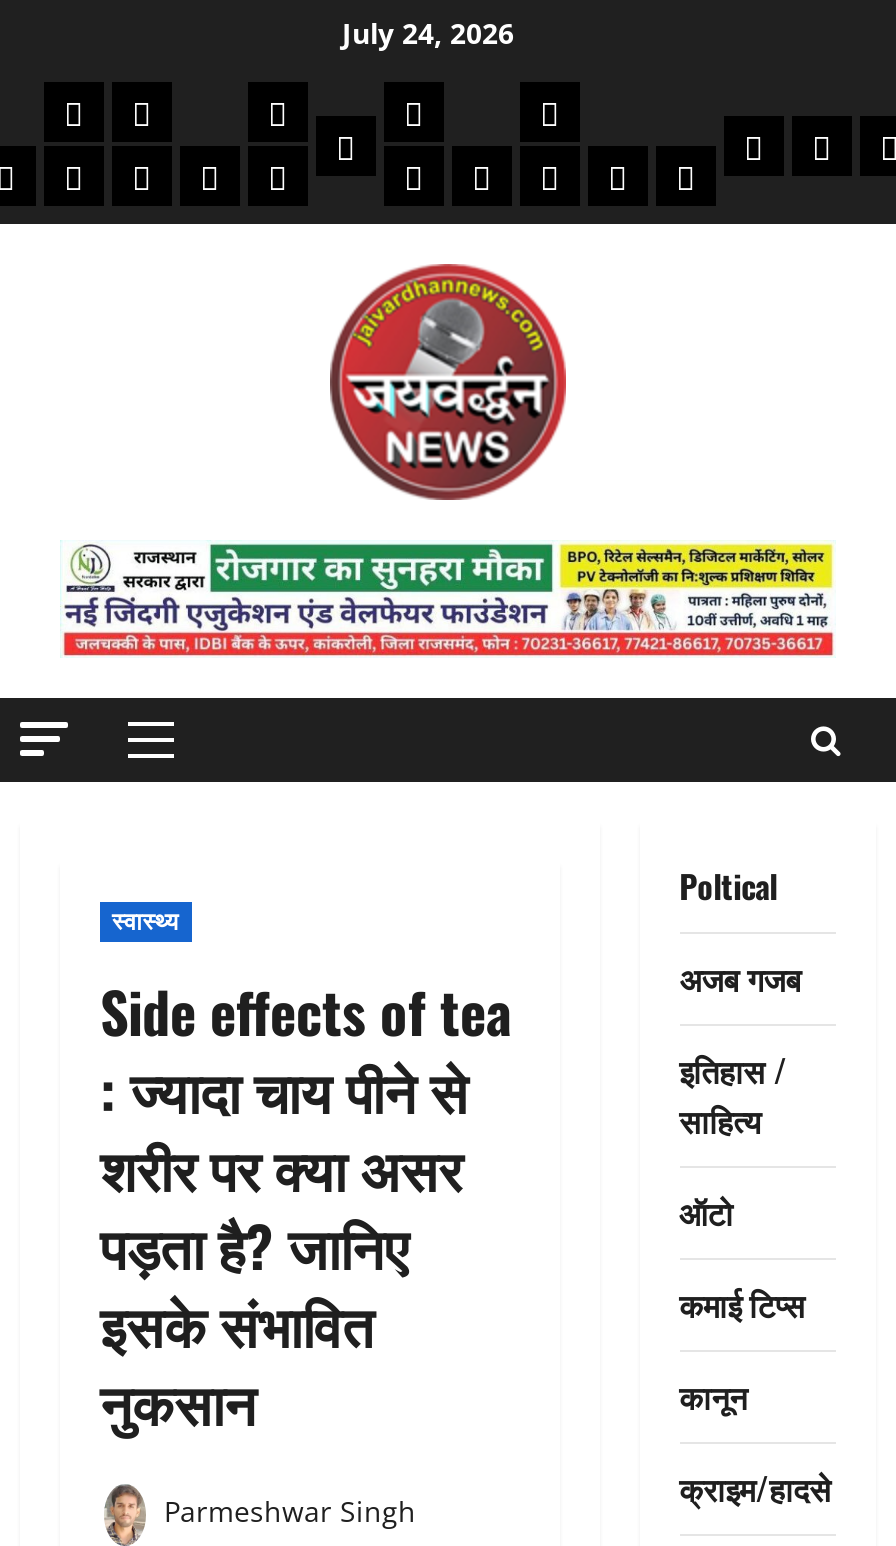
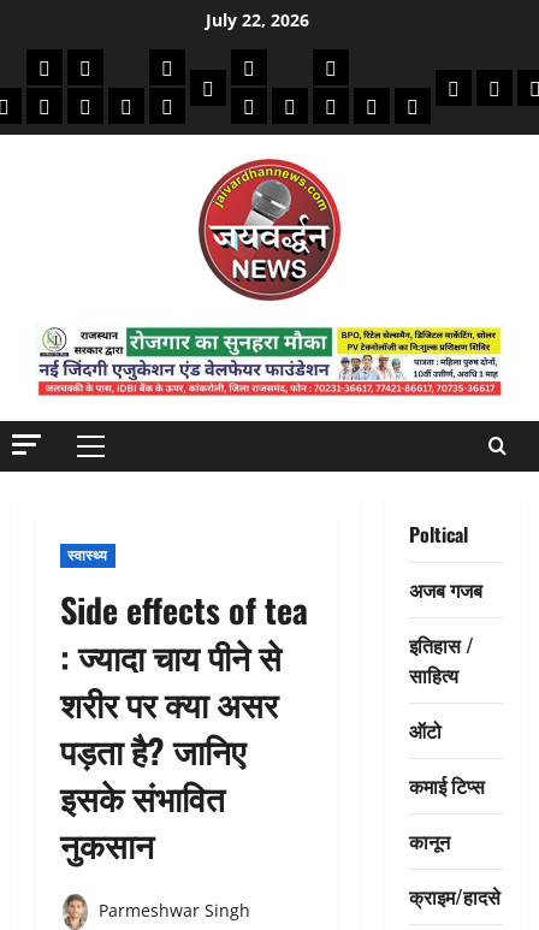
- July 24, 2026
+ July 22, 2026
